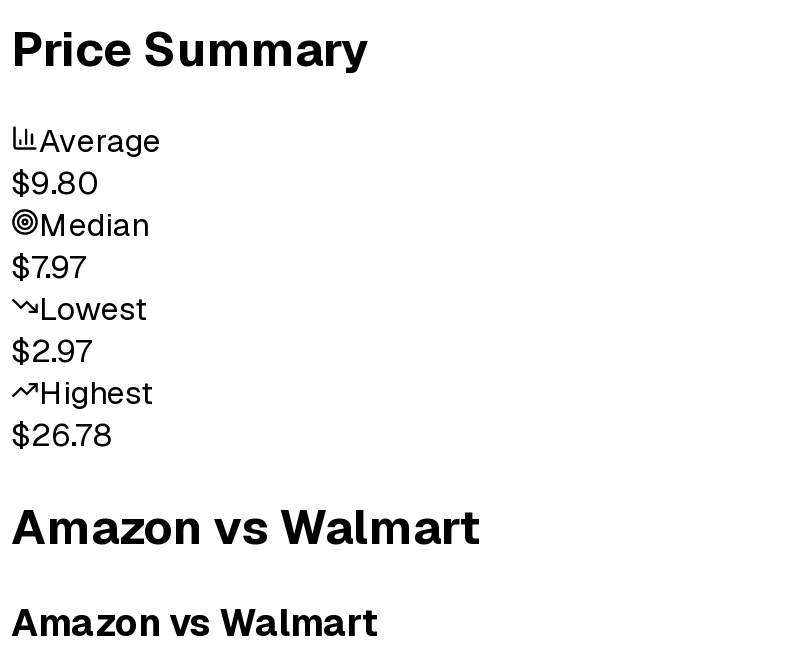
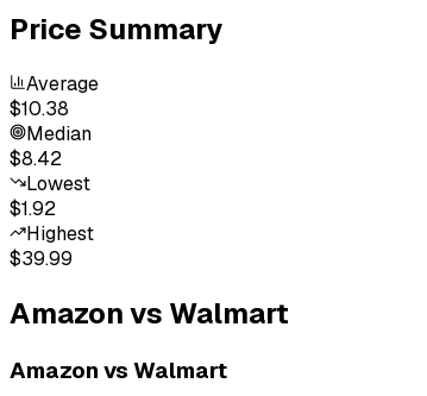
- $9.80
+ $10.38

- $7.97
+ $8.42

- $2.97
+ $1.92

- $26.78
+ $39.99
